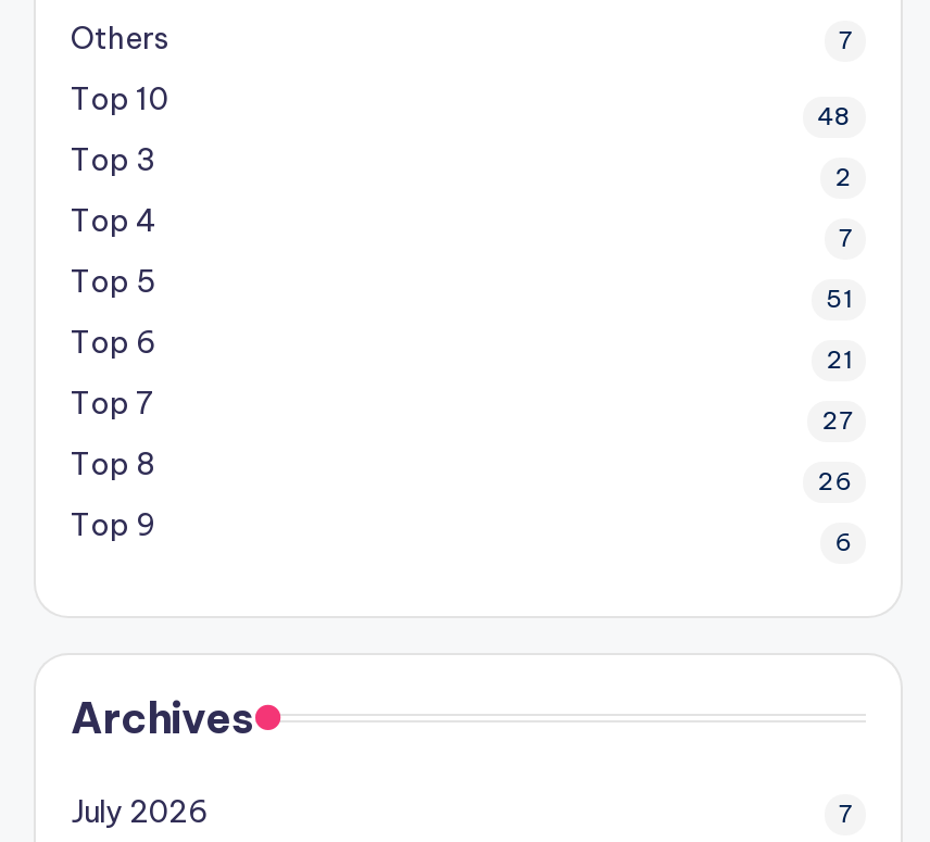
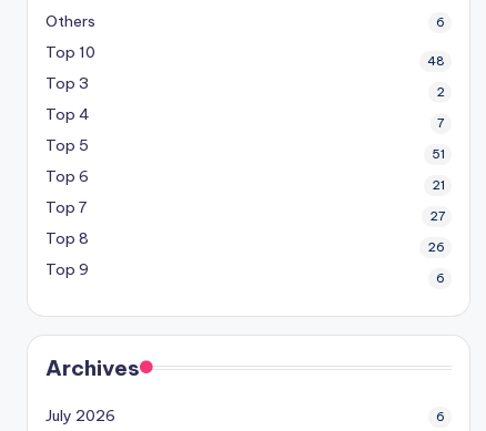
- 7
+ 6

- 7
+ 6
